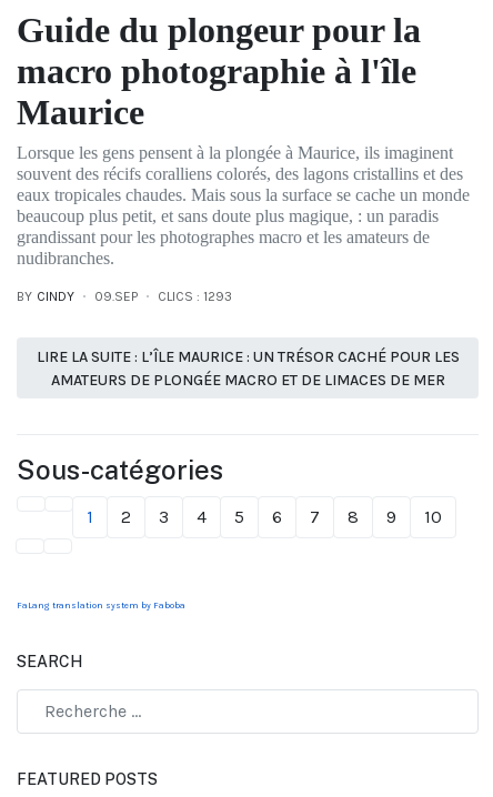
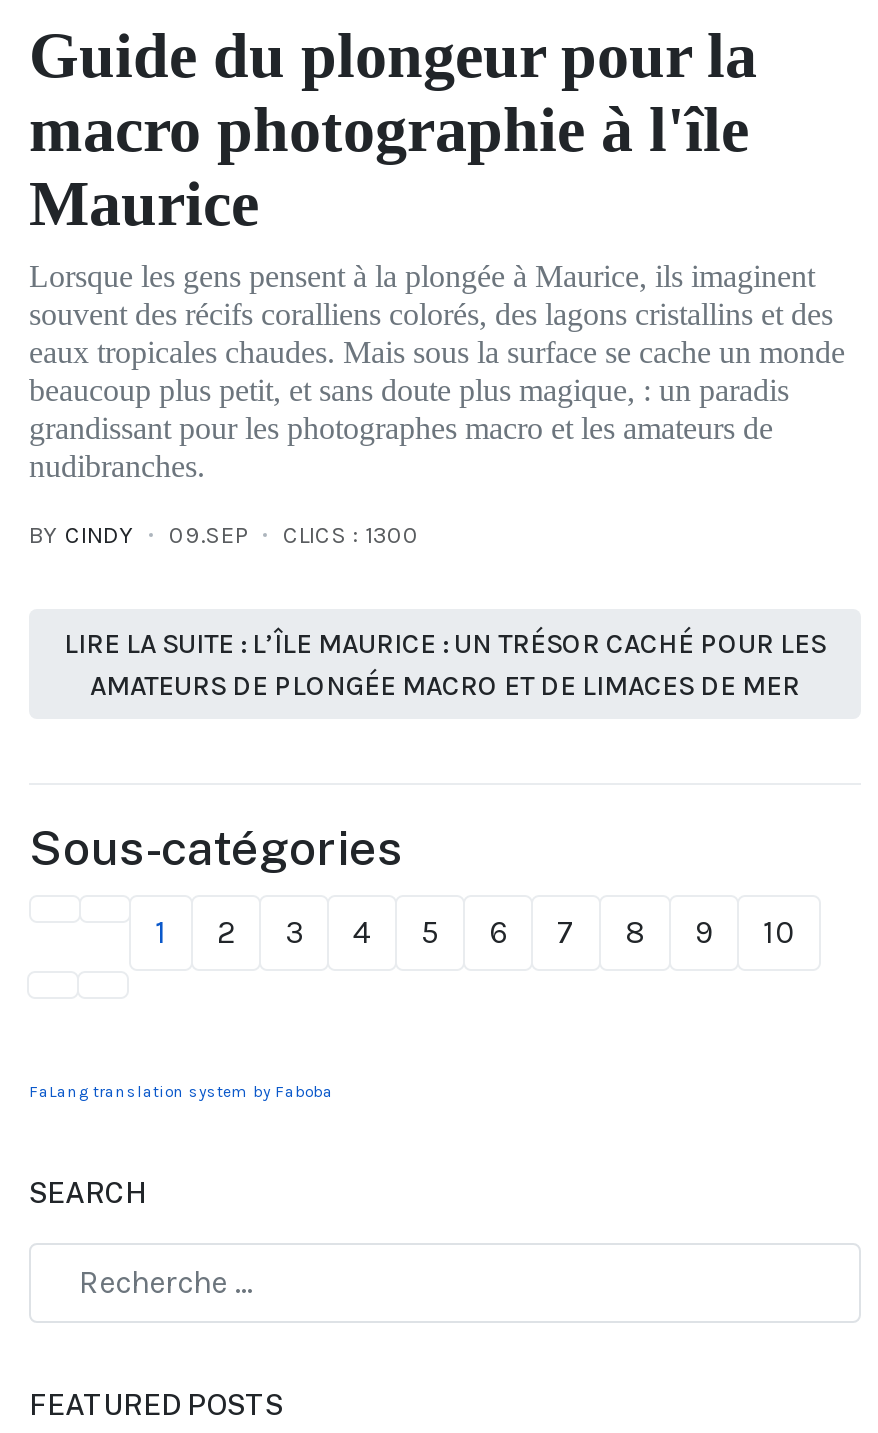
- BY CINDY 09.SEP CLICS : 1293
+ BY CINDY 09.SEP CLICS : 1300
